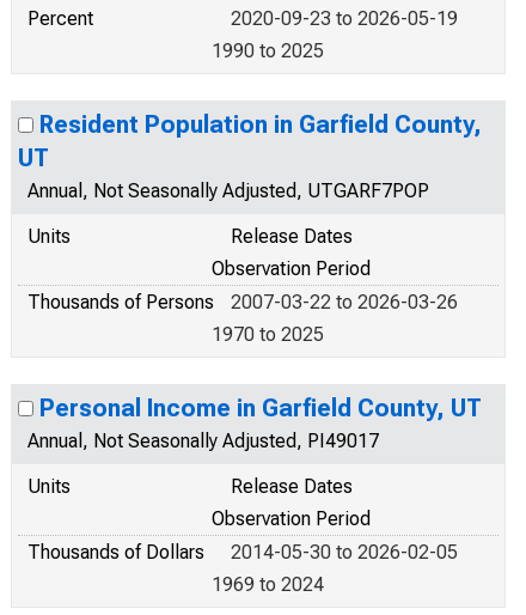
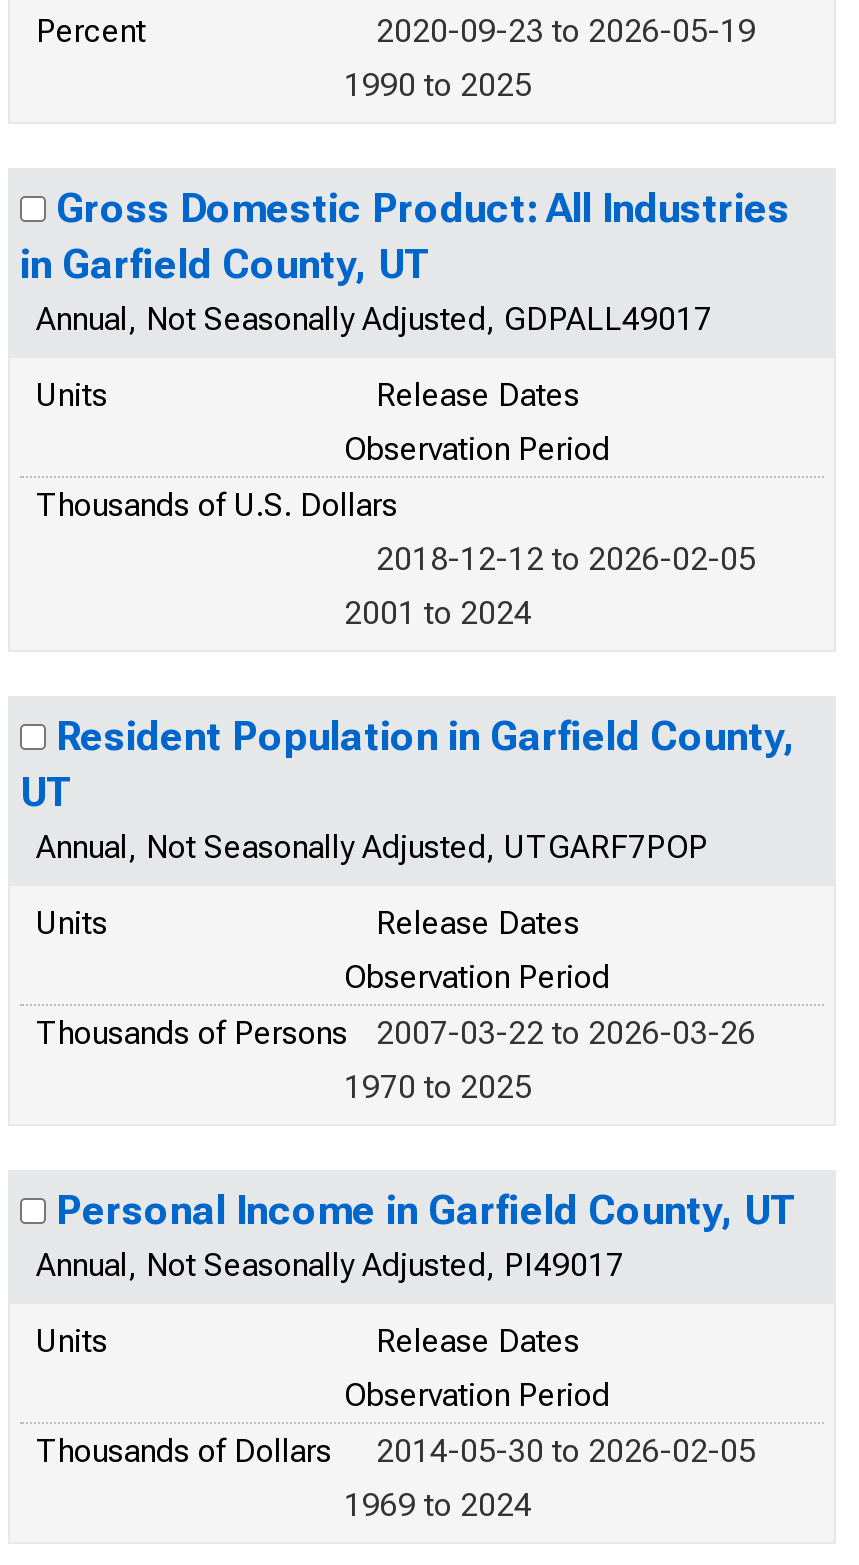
+ Gross Domestic Product: All Industries
+ in Garfield County, UT
+ Annual, Not Seasonally Adjusted, GDPALL49017
+ Units
+ Release Dates
+ Observation Period
+ Thousands of U.S. Dollars
+ 2018-12-12 to 2026-02-05
+ 2001 to 2024
